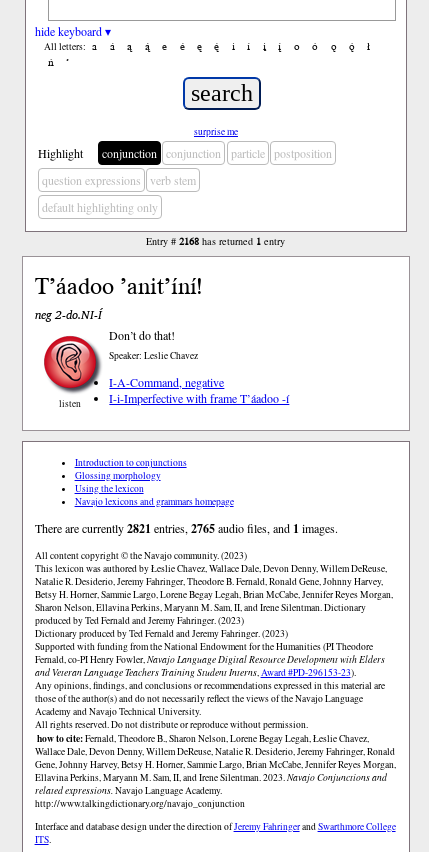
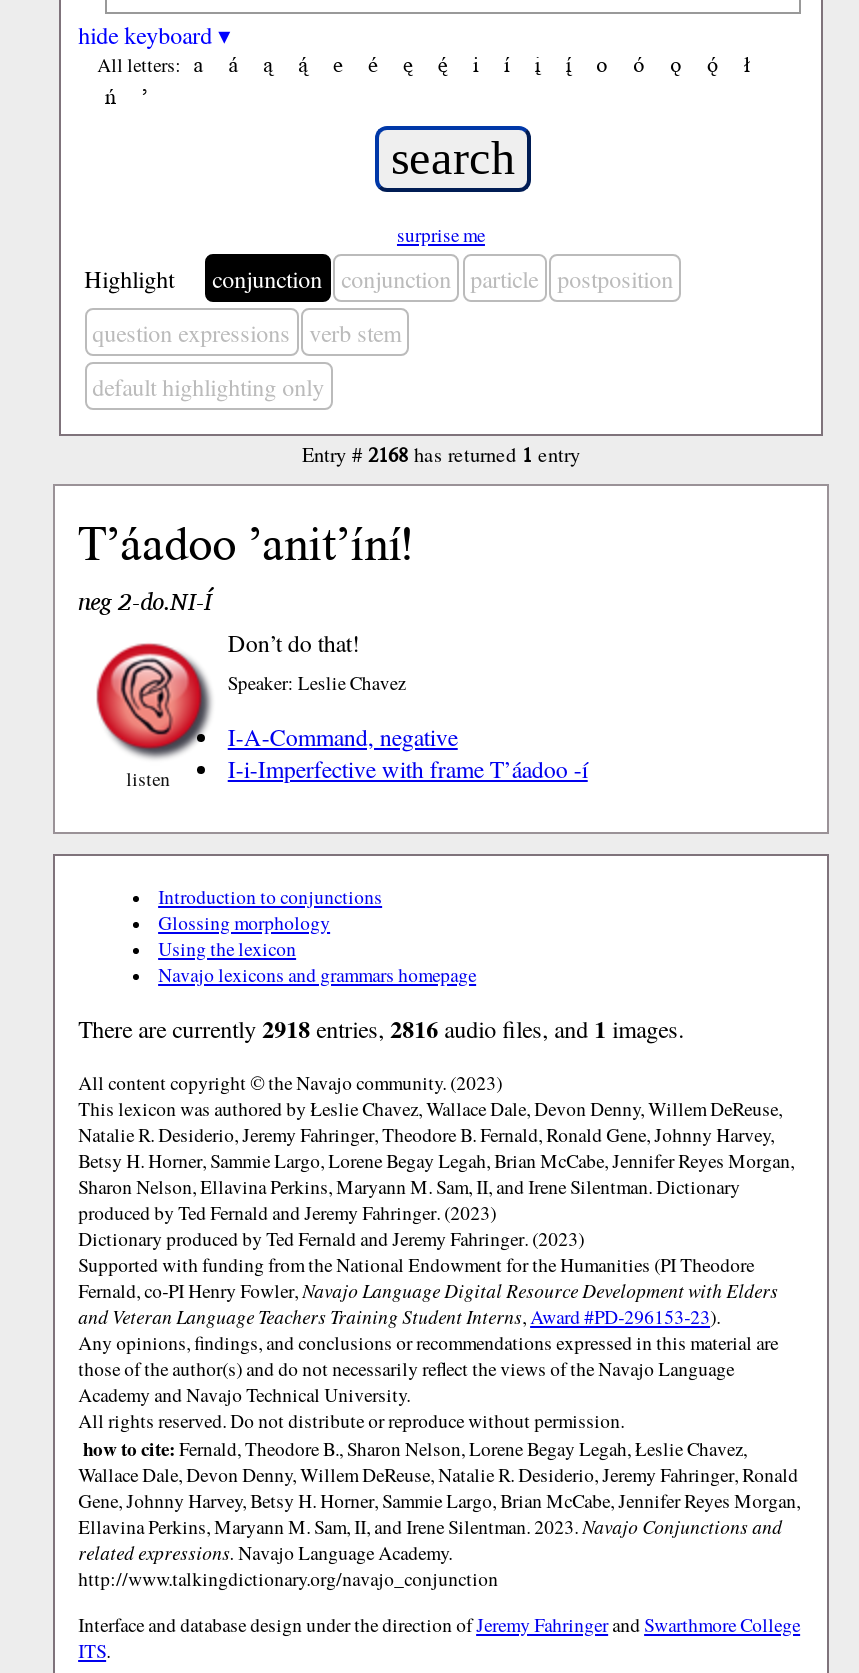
- There are currently 2821 entries, 2765 audio files, and 1 images.
+ There are currently 2918 entries, 2816 audio files, and 1 images.
